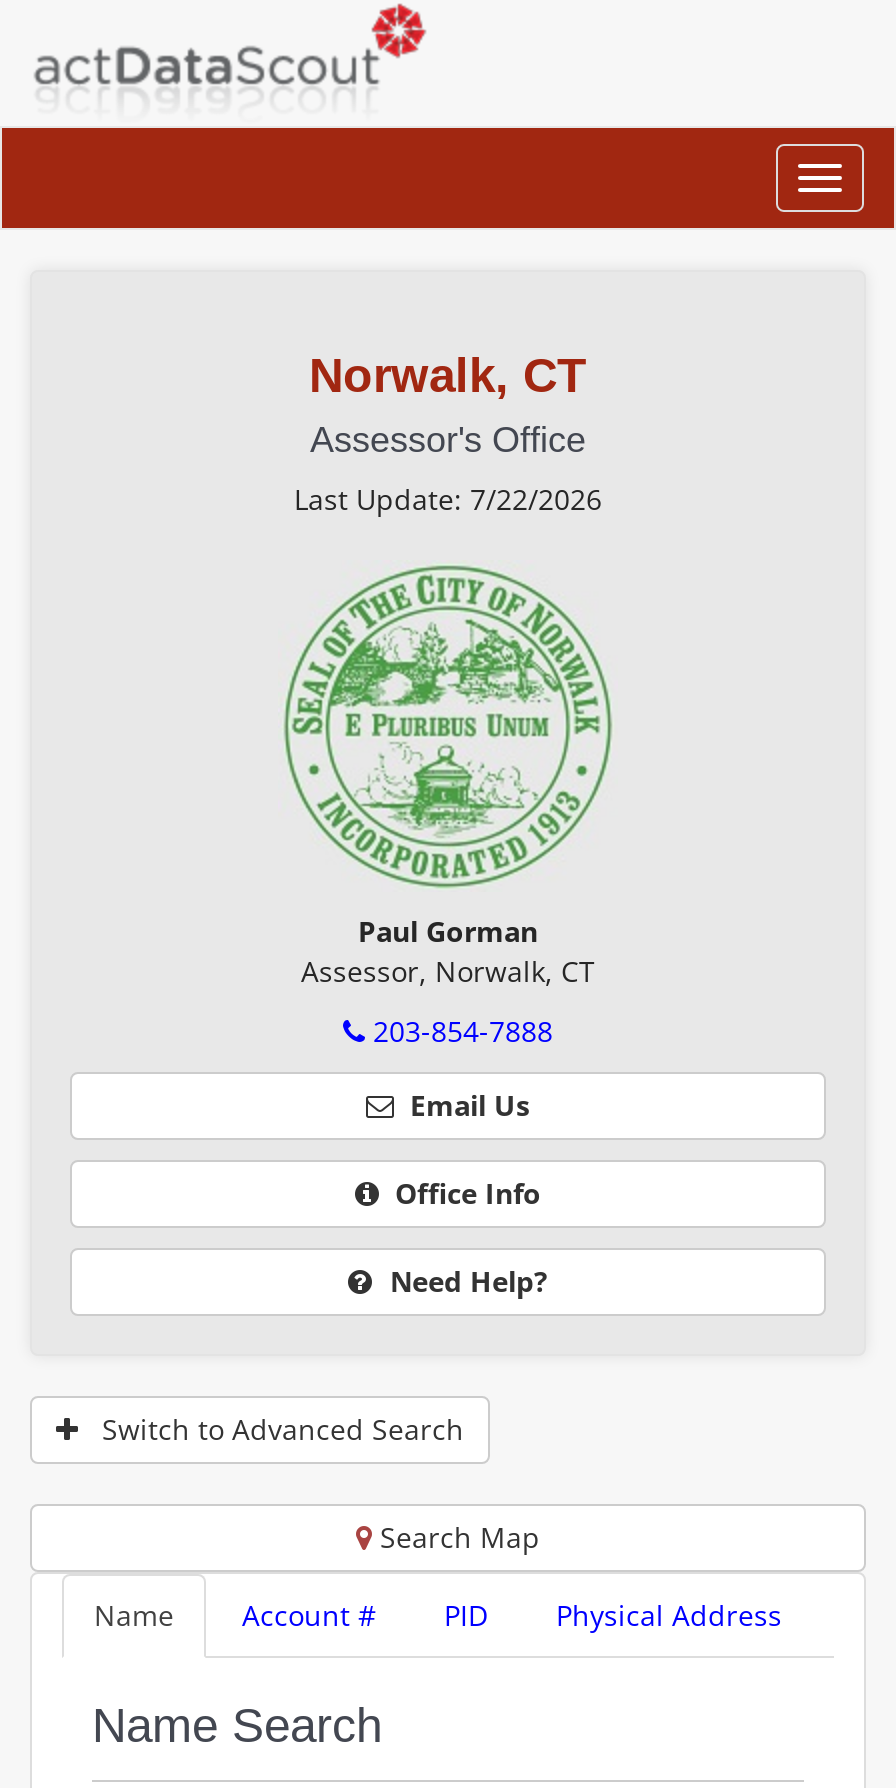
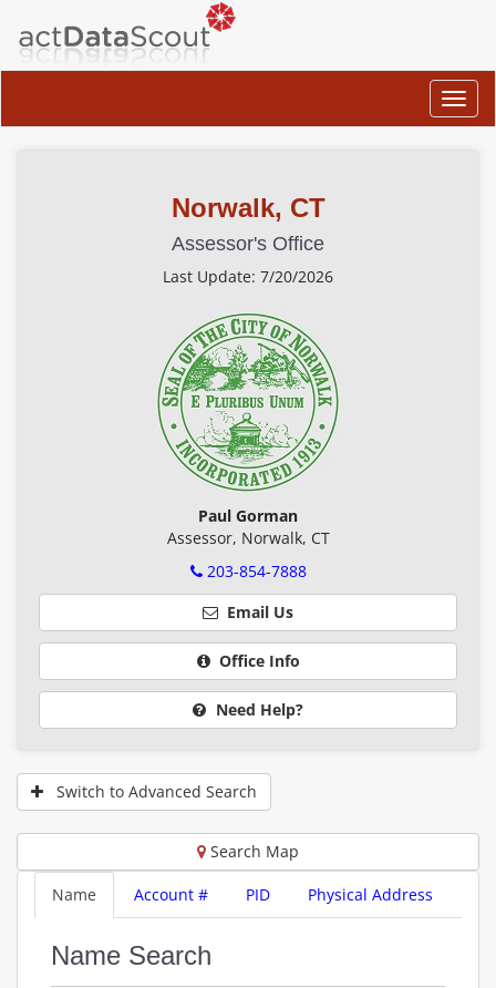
- Last Update: 7/22/2026
+ Last Update: 7/20/2026
